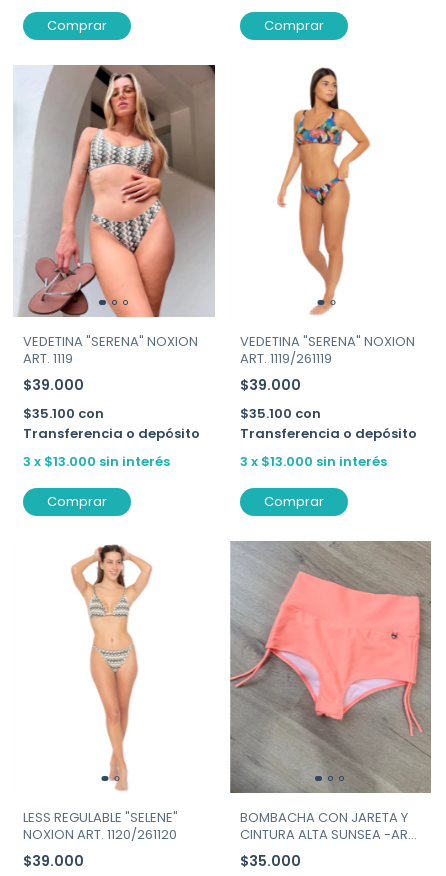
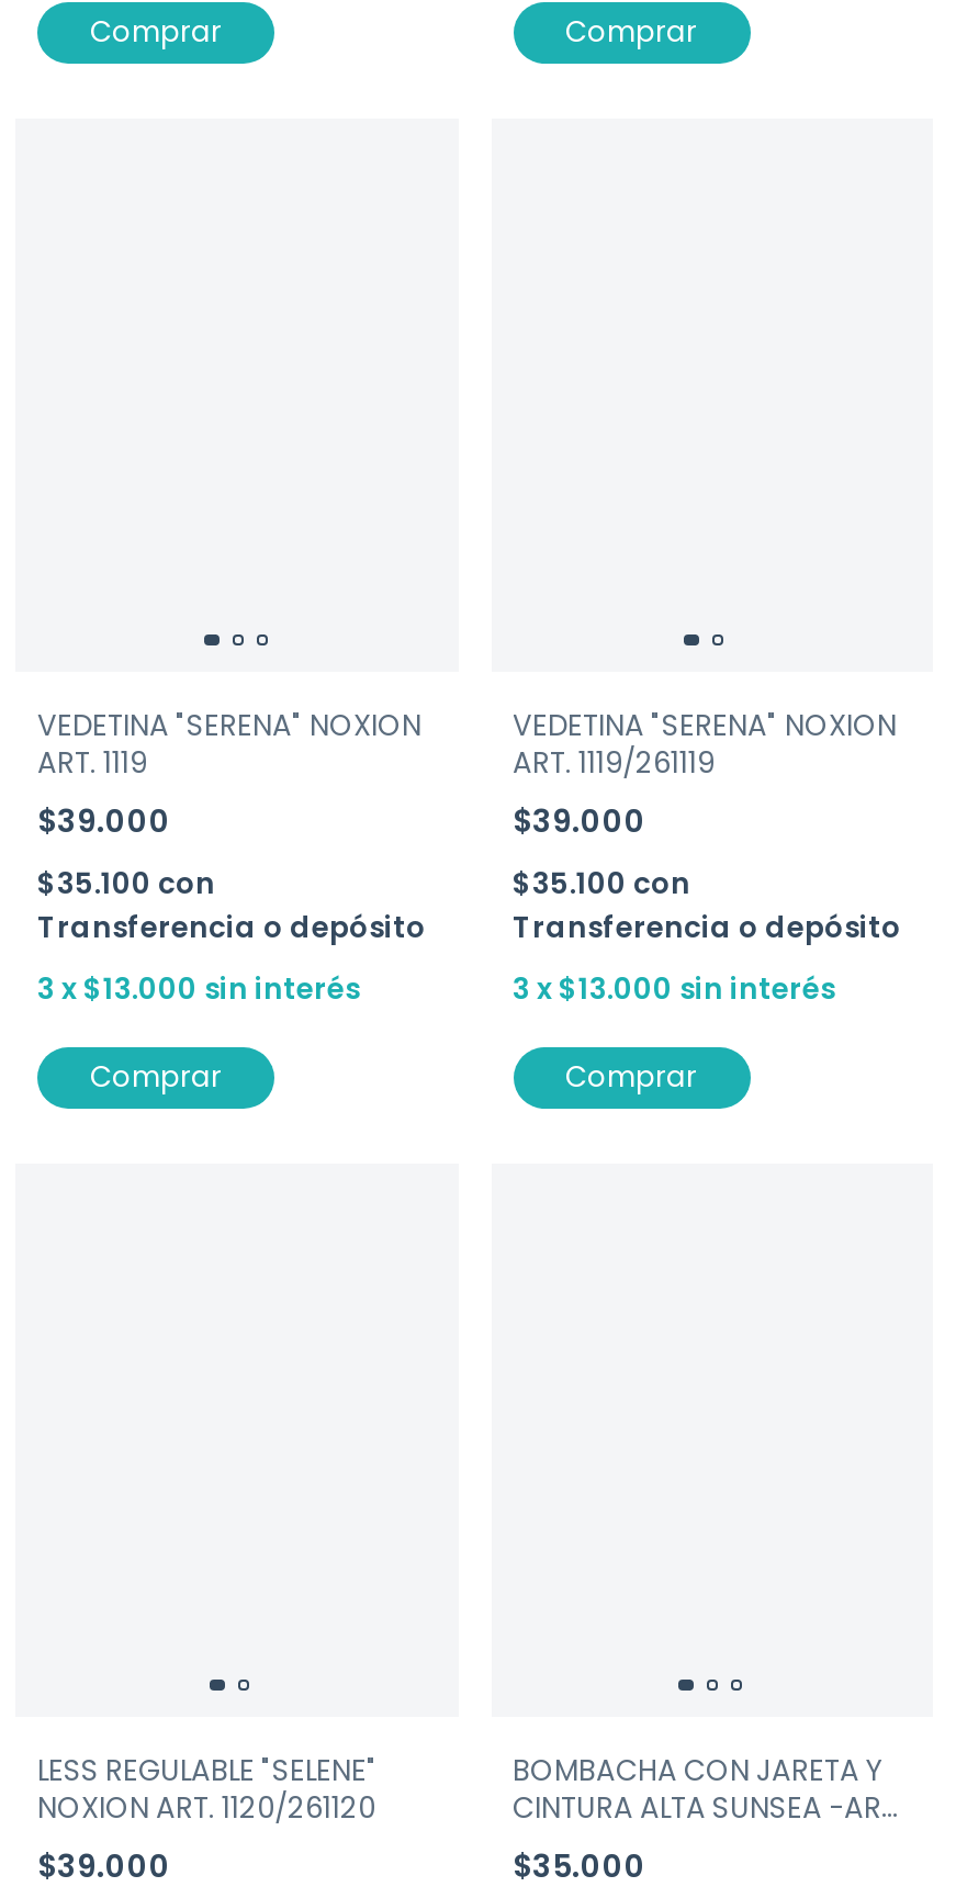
- [image]

- [image]

- [image]

- [image]
